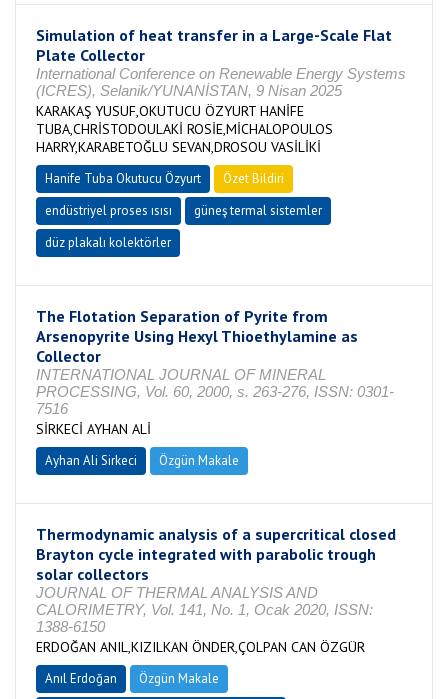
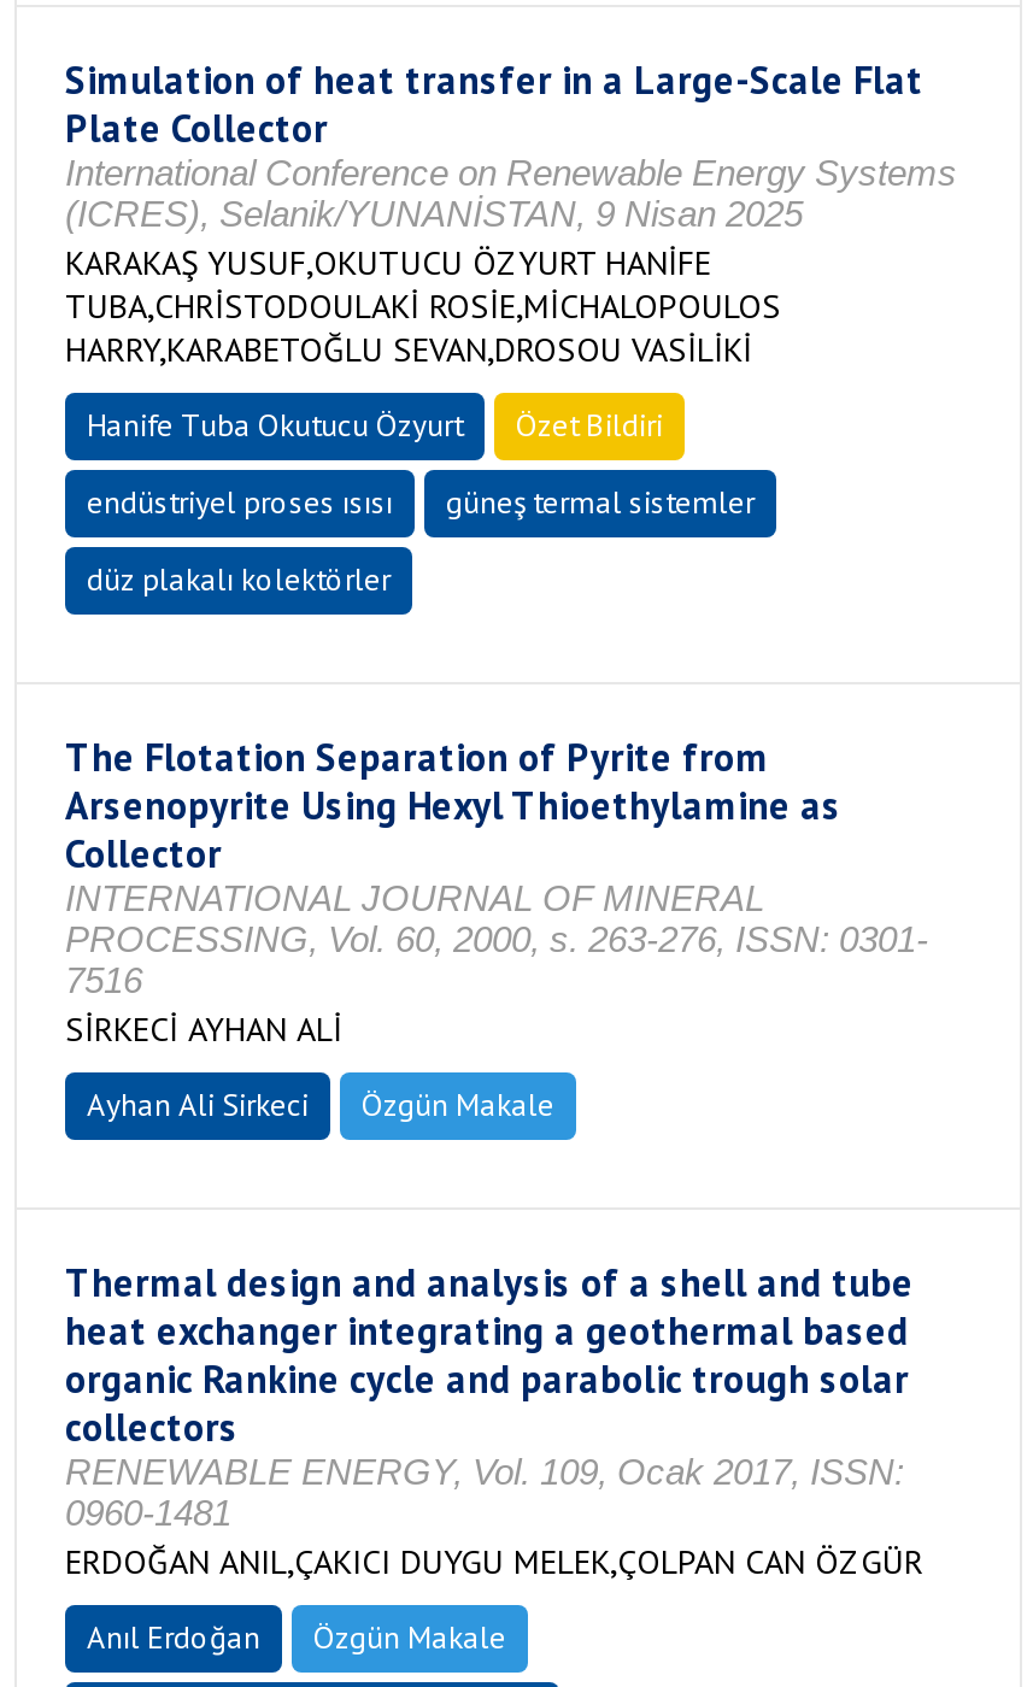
- Thermodynamic analysis of a supercritical closed
- Brayton cycle integrated with parabolic trough
- solar collectors
- JOURNAL OF THERMAL ANALYSIS AND
- CALORIMETRY, Vol. 141, No. 1, Ocak 2020, ISSN:
- 1388-6150
- ERDOĞAN ANIL,KIZILKAN ÖNDER,ÇOLPAN CAN ÖZGÜR
+ Thermal design and analysis of a shell and tube
+ heat exchanger integrating a geothermal based
+ organic Rankine cycle and parabolic trough solar
+ collectors
+ RENEWABLE ENERGY, Vol. 109, Ocak 2017, ISSN:
+ 0960-1481
+ ERDOĞAN ANIL,ÇAKICI DUYGU MELEK,ÇOLPAN CAN ÖZGÜR
